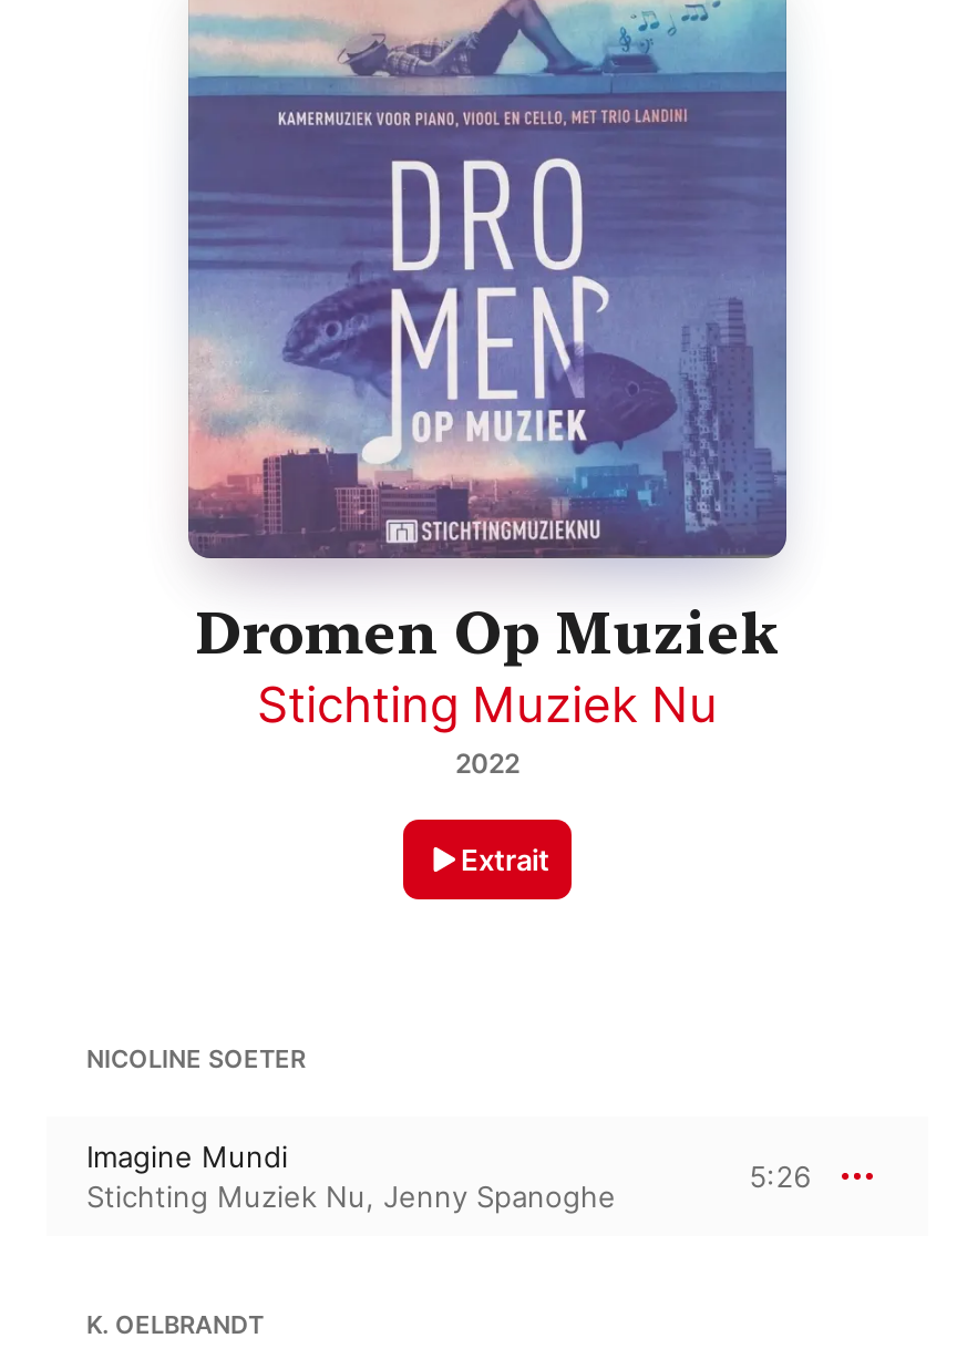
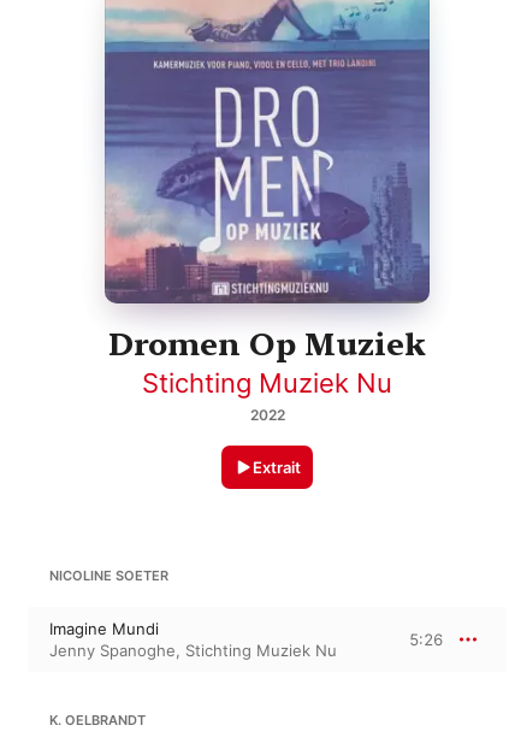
- Stichting Muziek Nu, Jenny Spanoghe
+ Jenny Spanoghe, Stichting Muziek Nu
